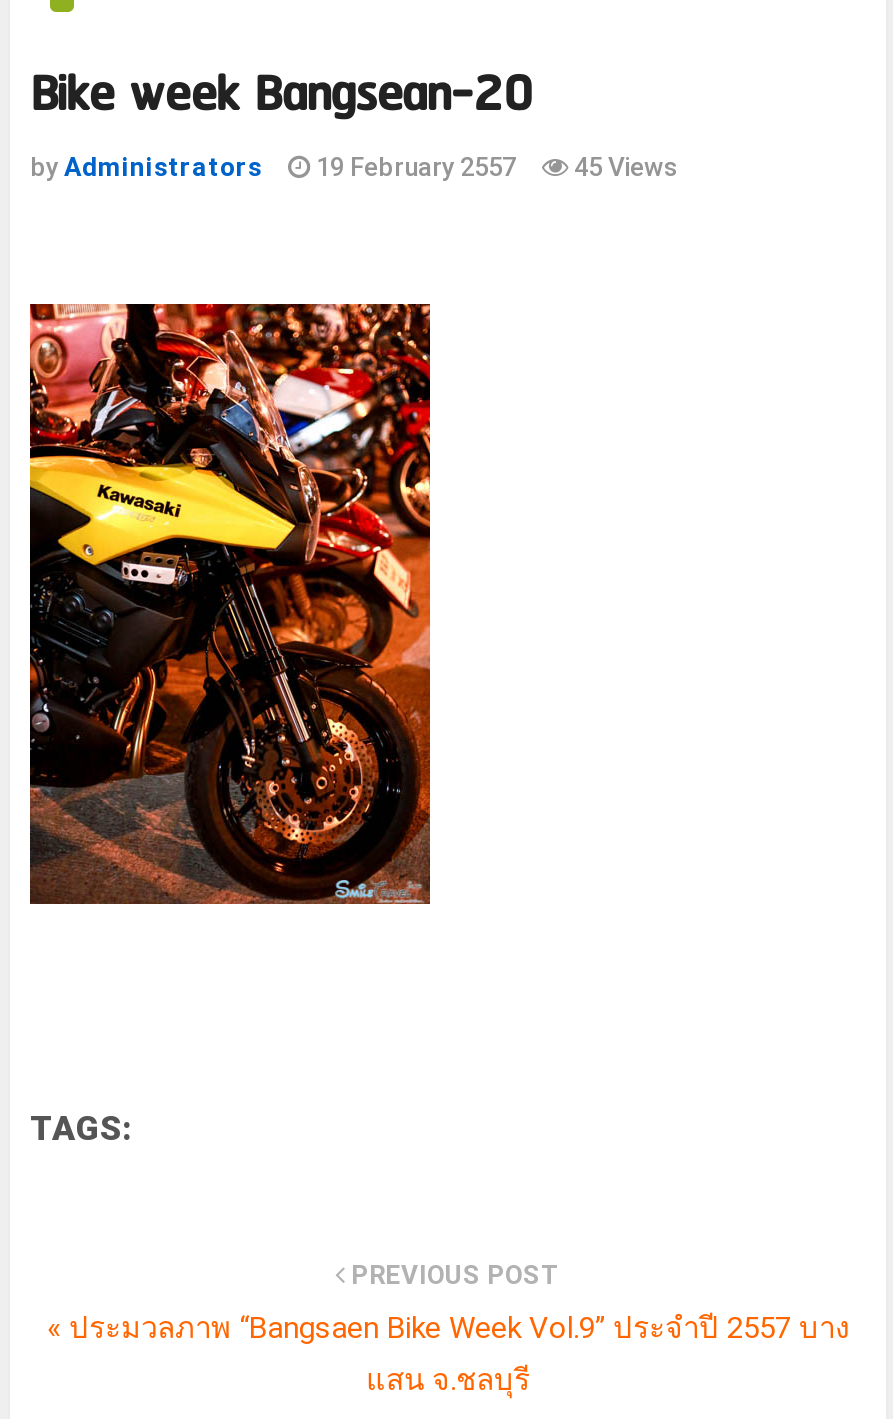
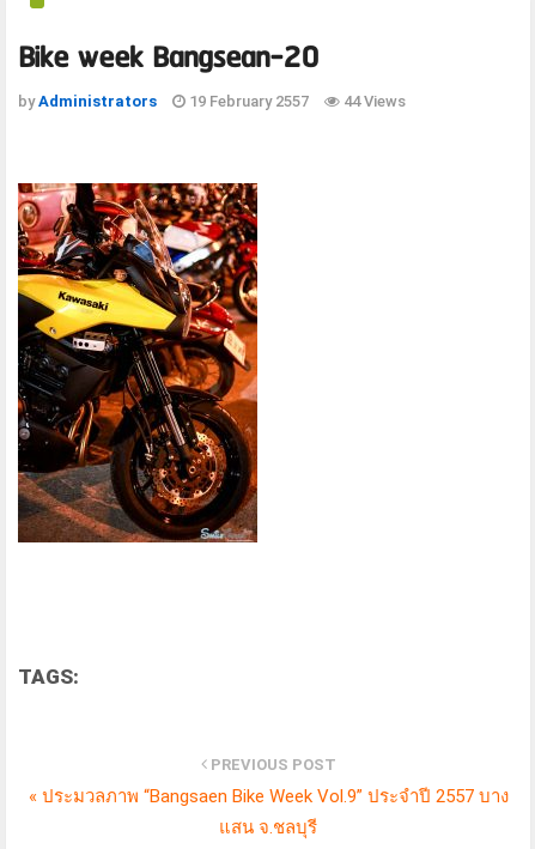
- by Administrators 19 February 2557 45 Views
+ by Administrators 19 February 2557 44 Views
